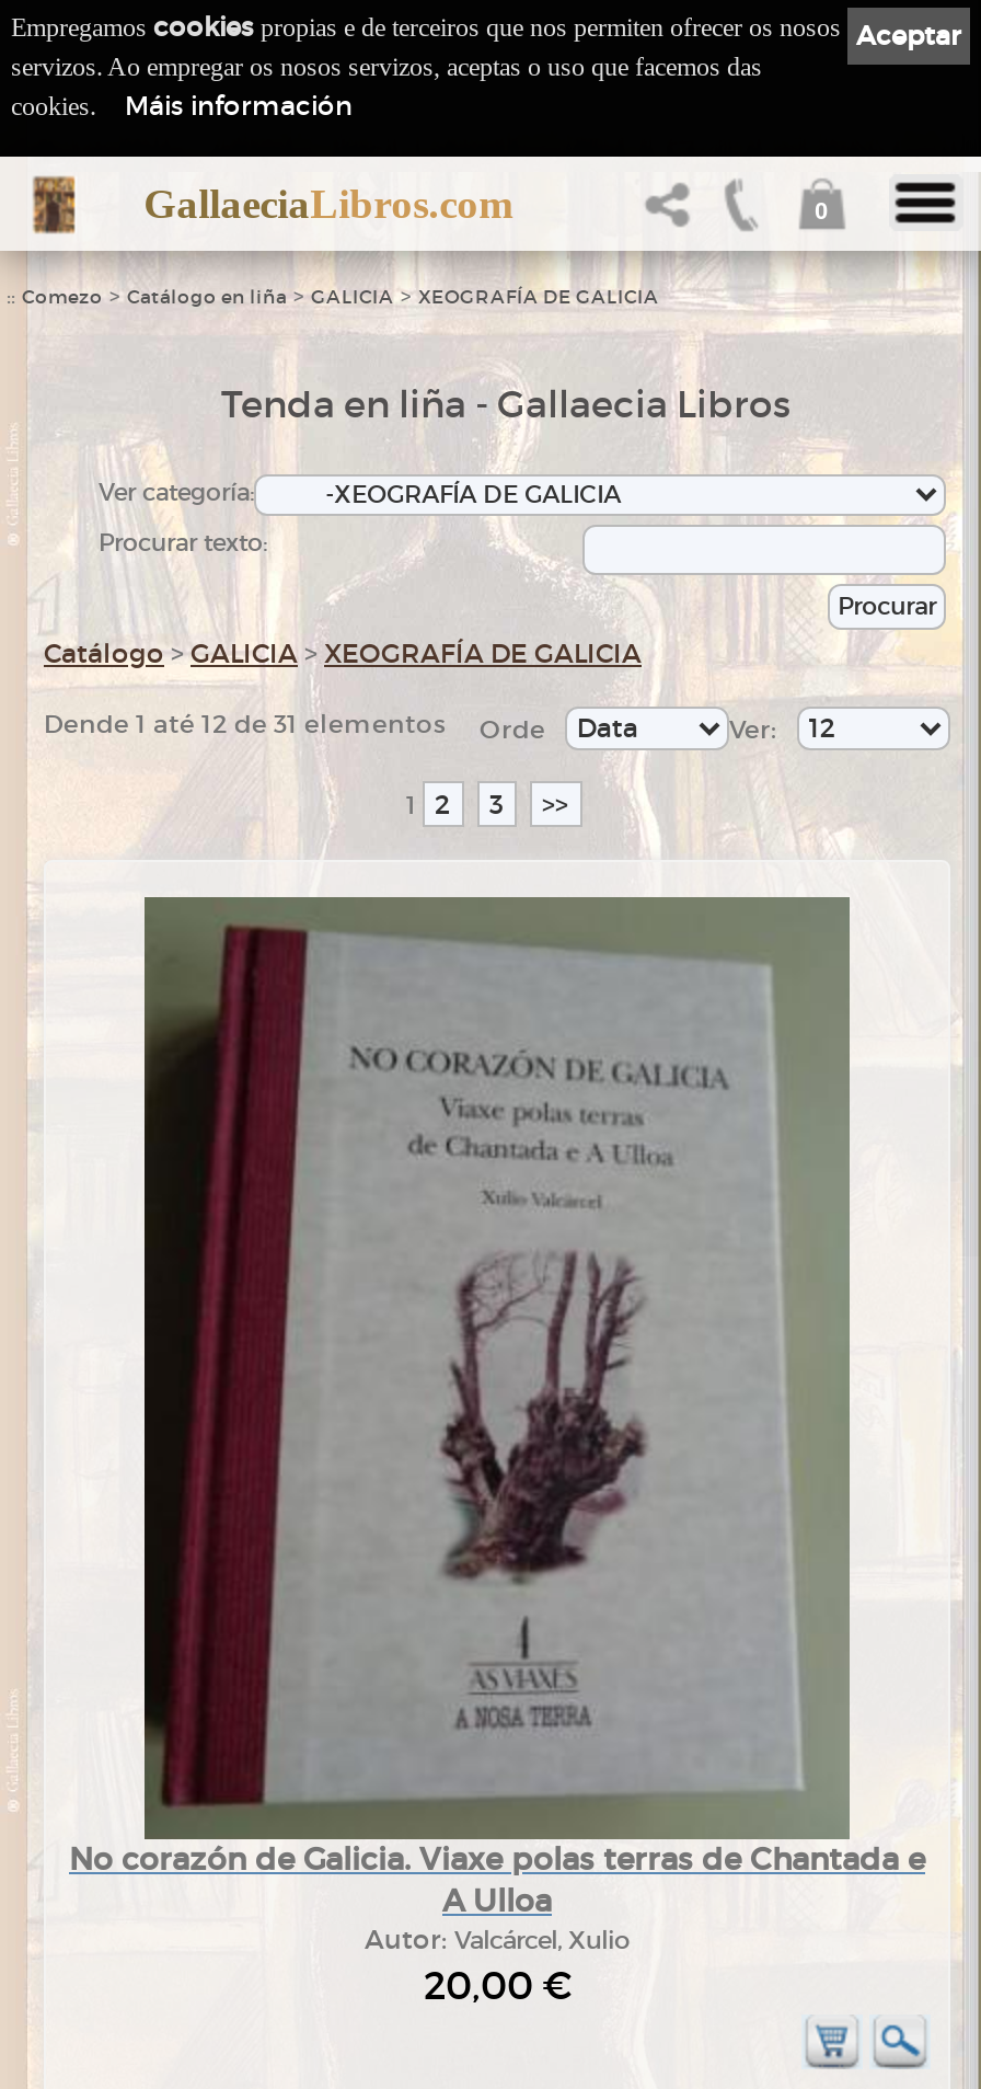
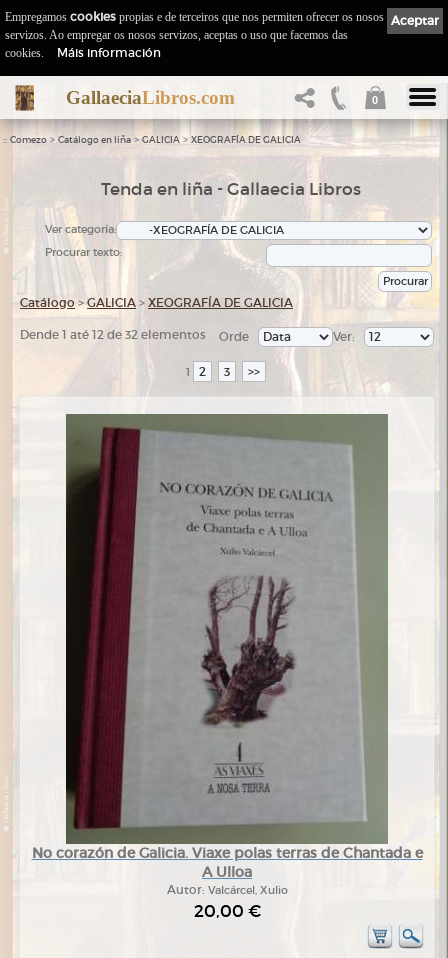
- Dende 1 até 12 de 31 elementos
+ Dende 1 até 12 de 32 elementos
